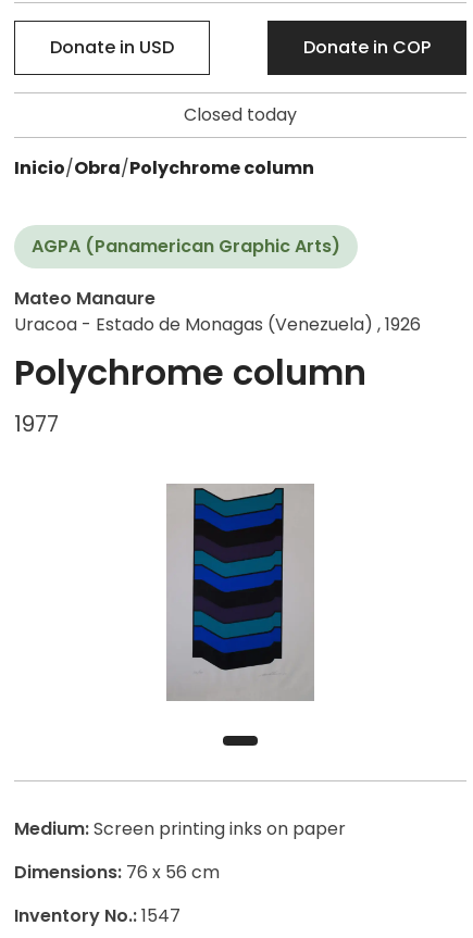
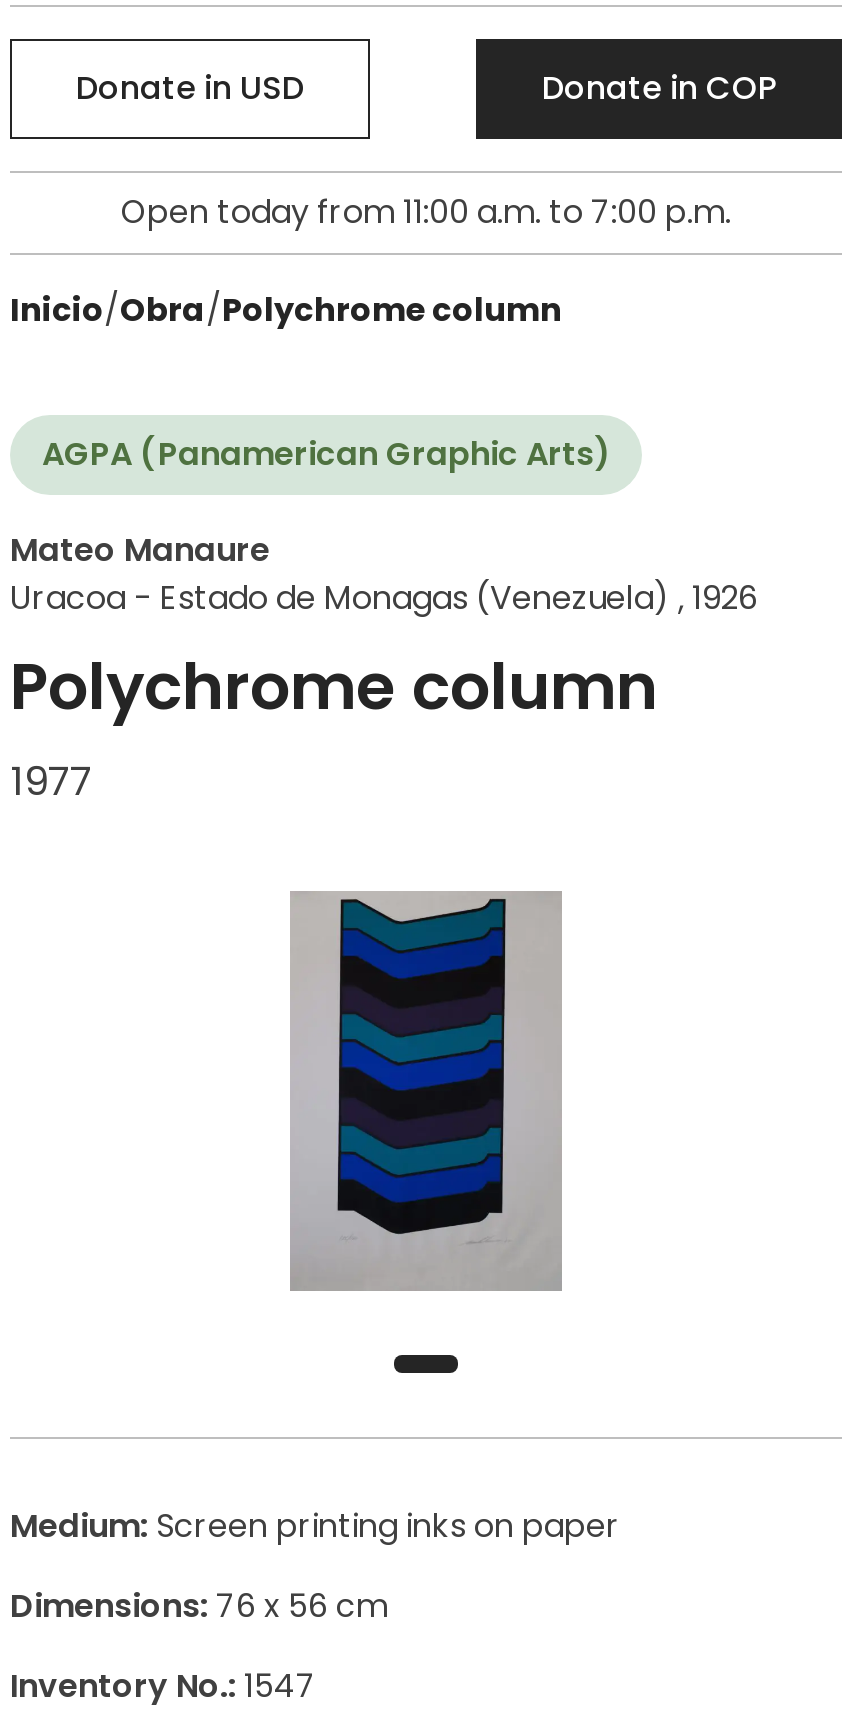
- Closed today
+ Open today from 11:00 a.m. to 7:00 p.m.
